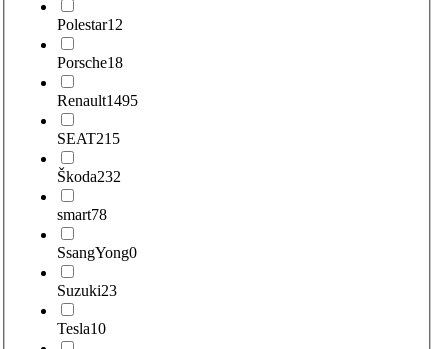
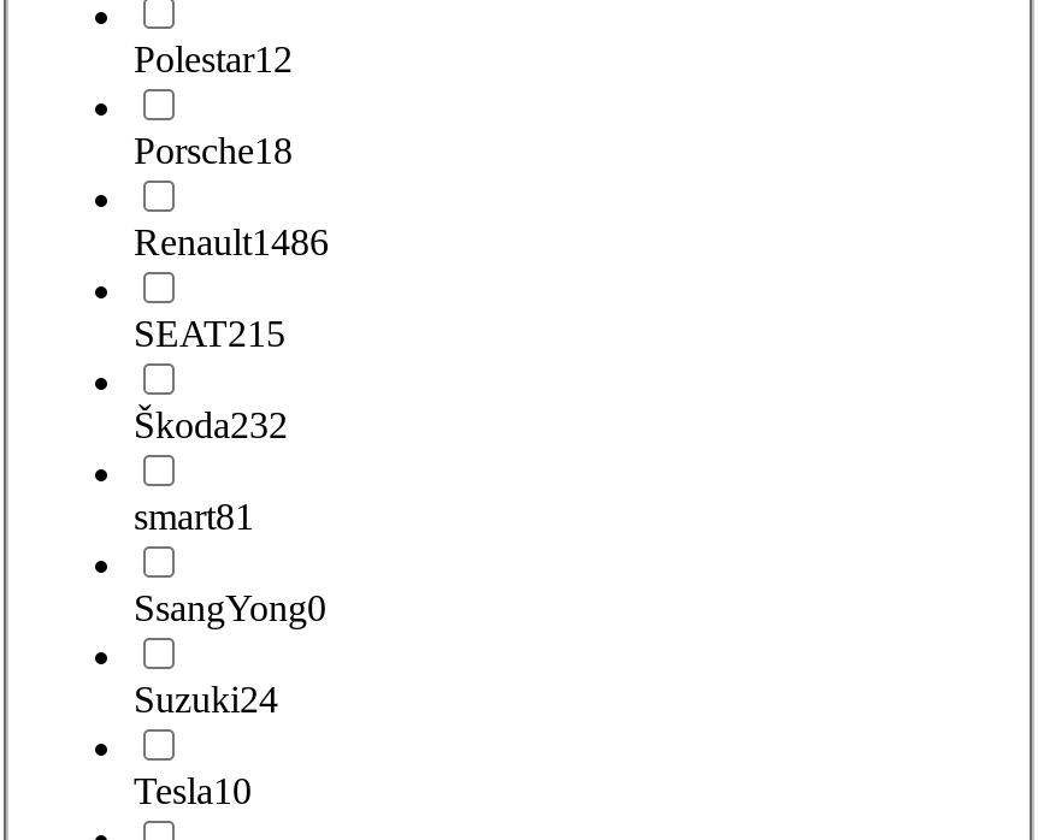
- Renault1495
+ Renault1486

- smart78
+ smart81

- Suzuki23
+ Suzuki24
